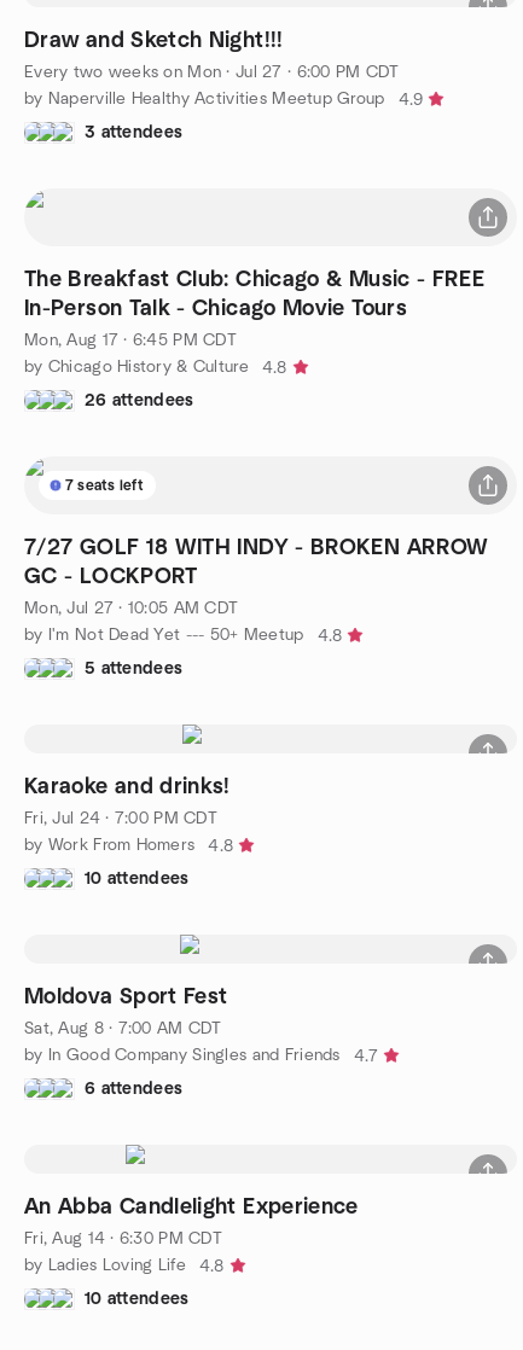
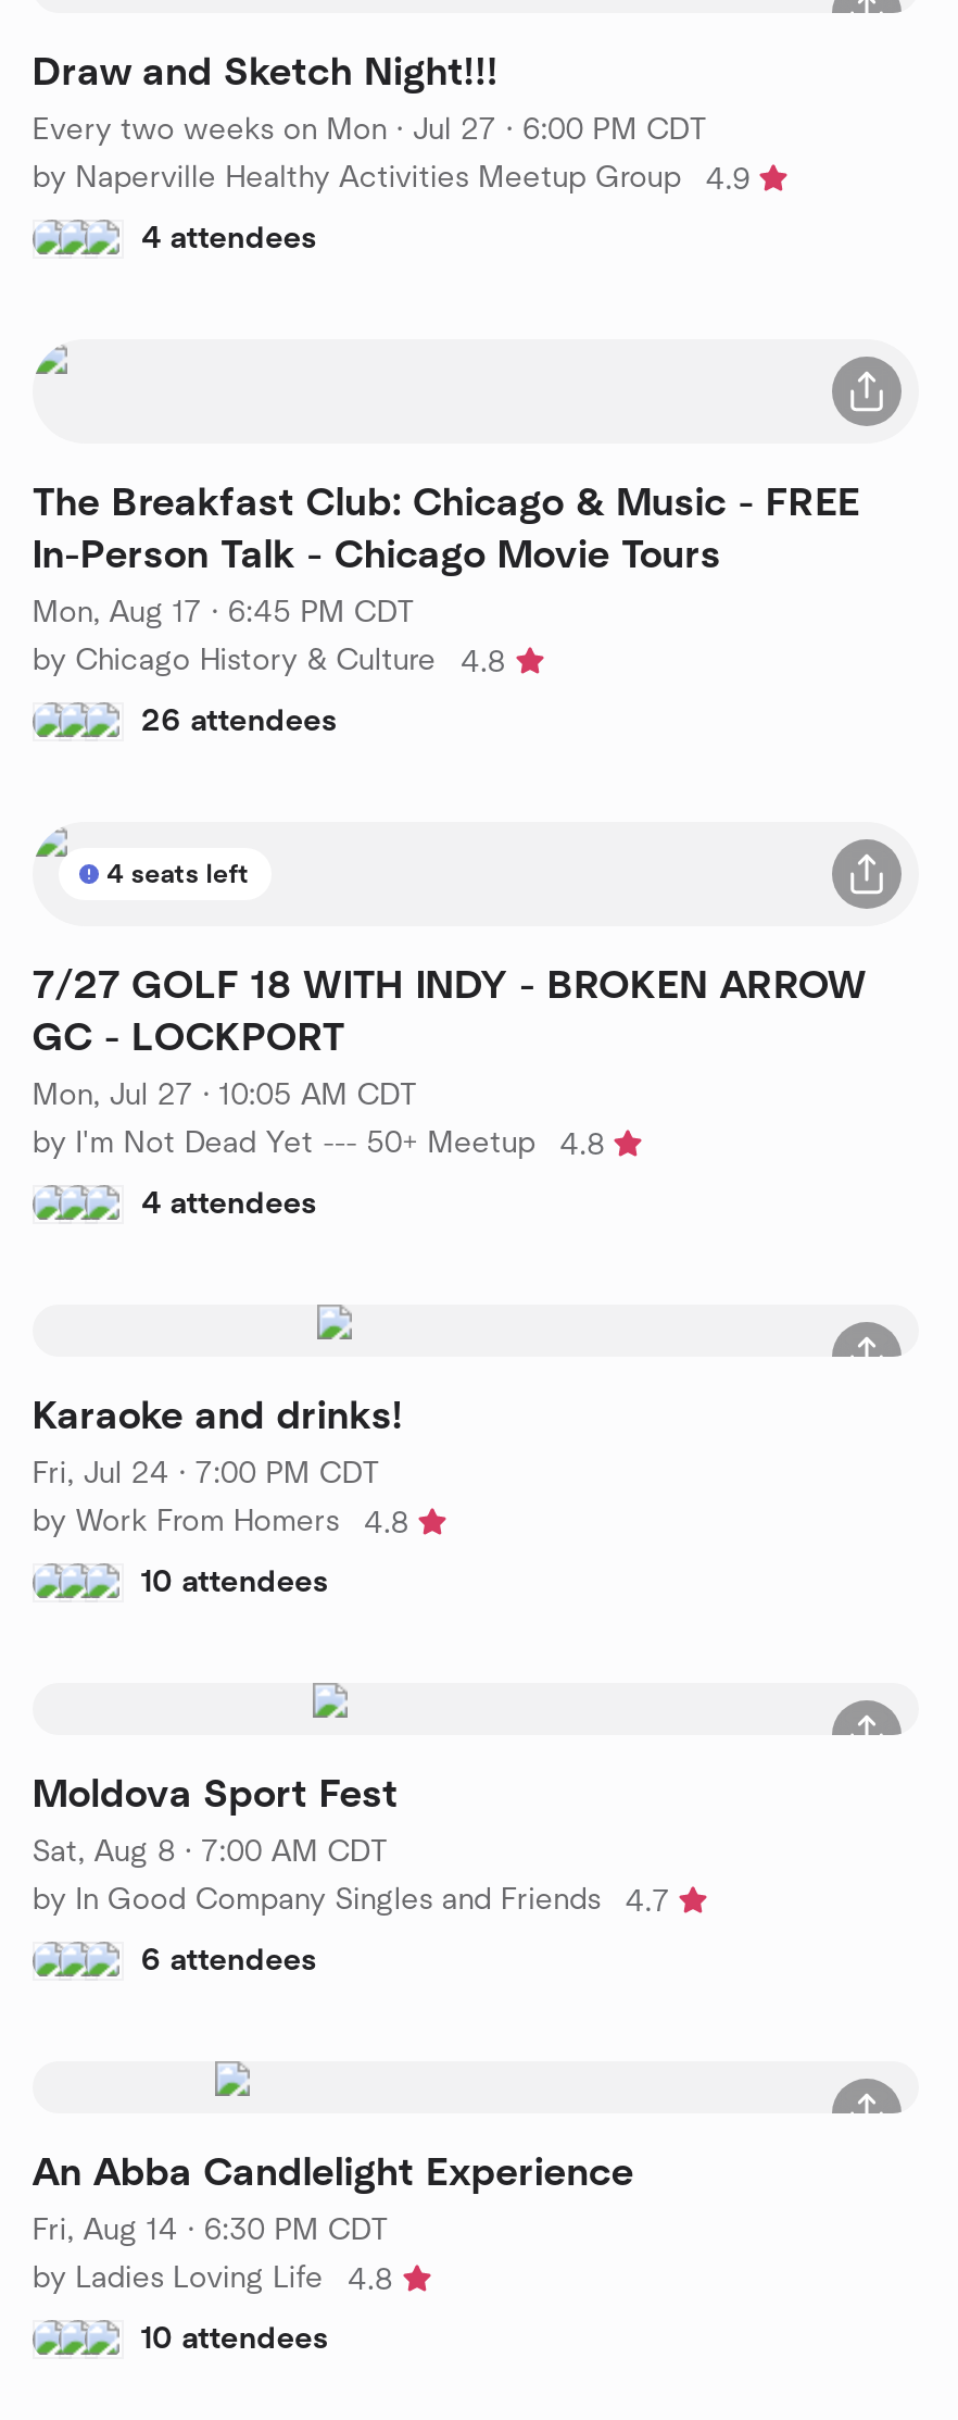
- 3 attendees
+ 4 attendees

- 7 seats left
+ 4 seats left

- 5 attendees
+ 4 attendees
